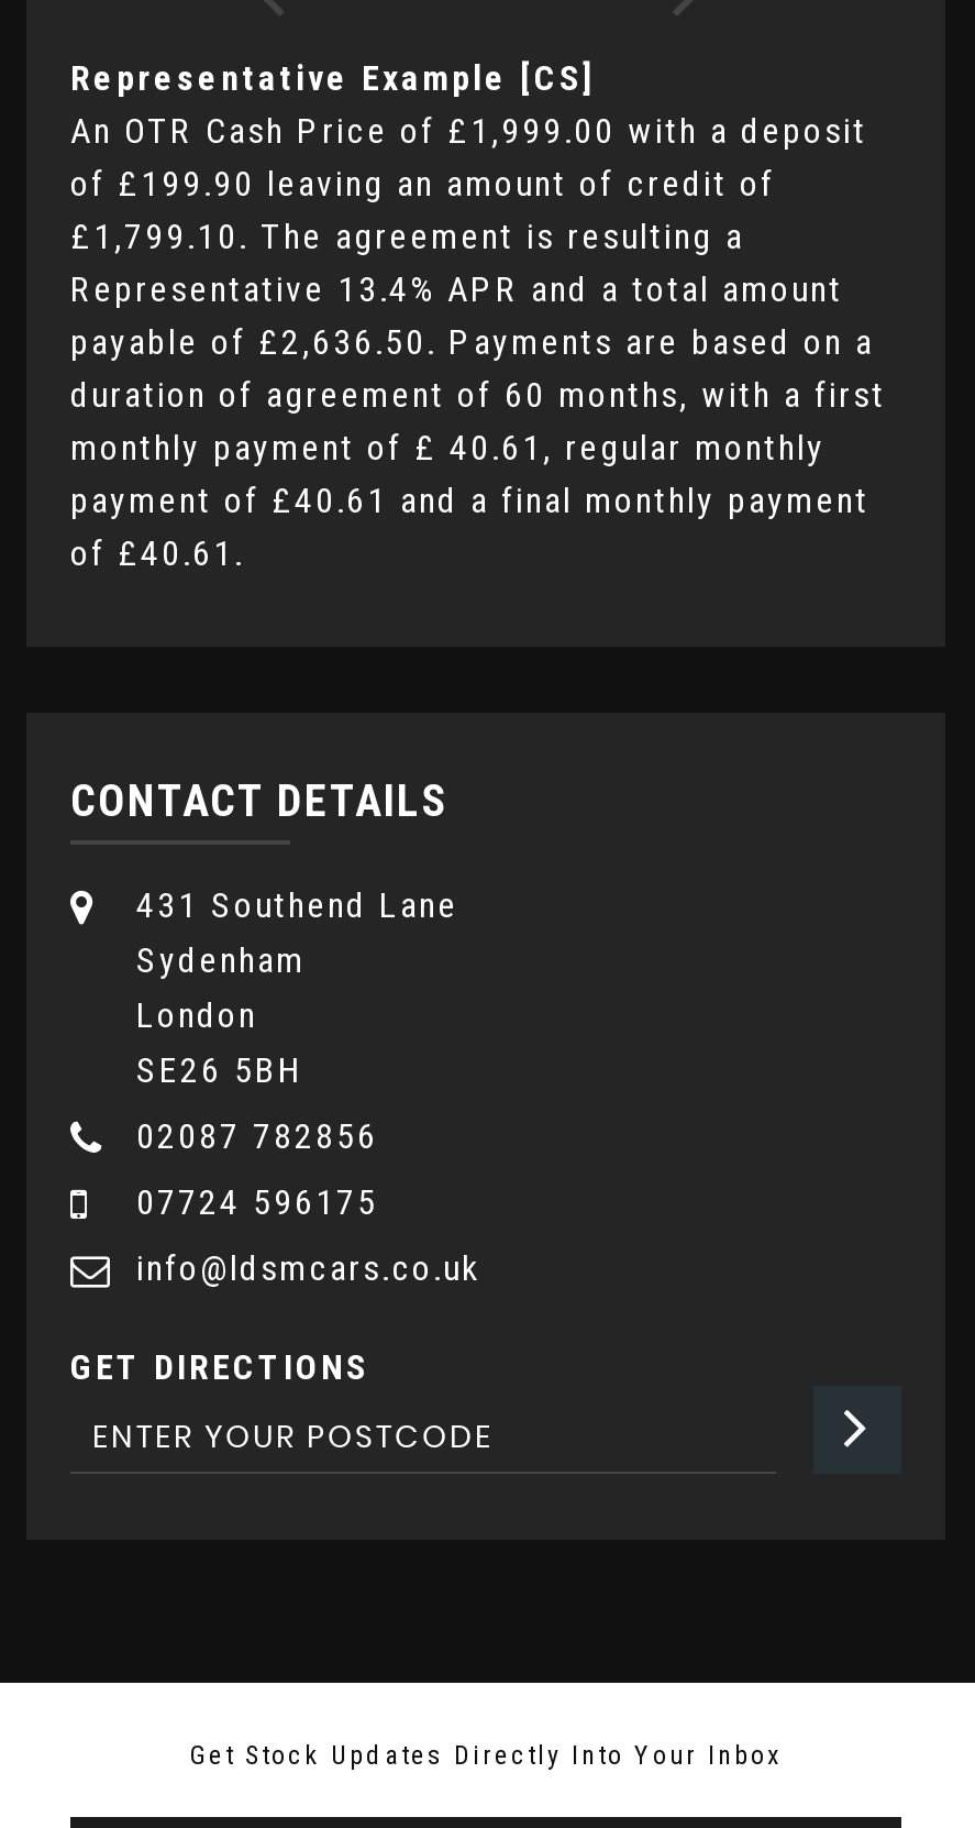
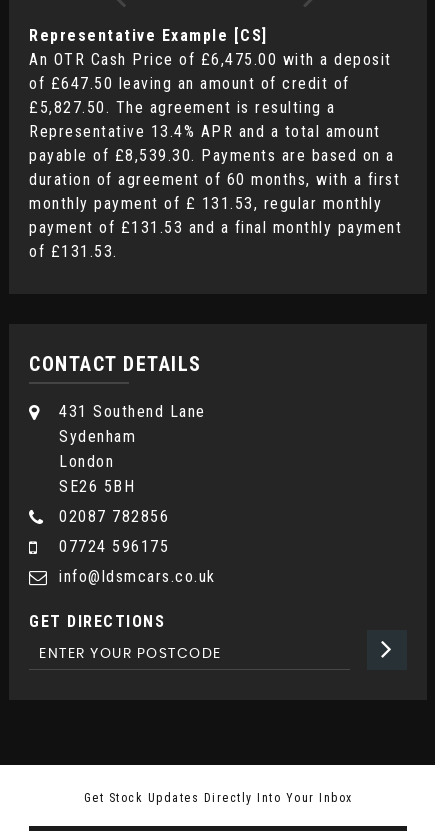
- An OTR Cash Price of £1,999.00 with a deposit
+ An OTR Cash Price of £6,475.00 with a deposit

- of £199.90 leaving an amount of credit of
+ of £647.50 leaving an amount of credit of

- £1,799.10. The agreement is resulting a
+ £5,827.50. The agreement is resulting a

- payable of £2,636.50. Payments are based on a
+ payable of £8,539.30. Payments are based on a

- monthly payment of £ 40.61, regular monthly
+ monthly payment of £ 131.53, regular monthly

- payment of £40.61 and a final monthly payment
+ payment of £131.53 and a final monthly payment

- of £40.61.
+ of £131.53.
